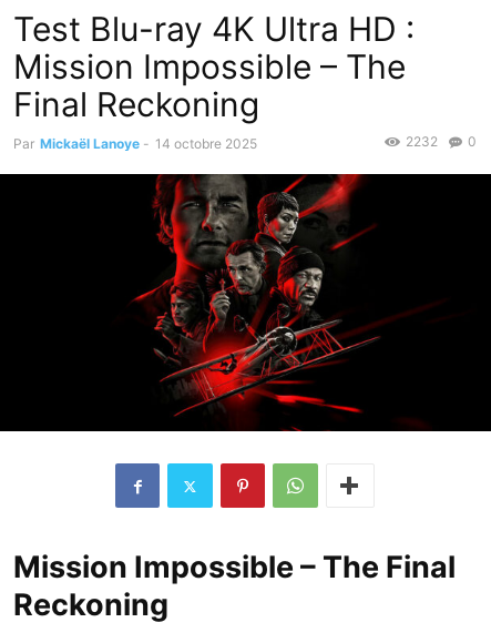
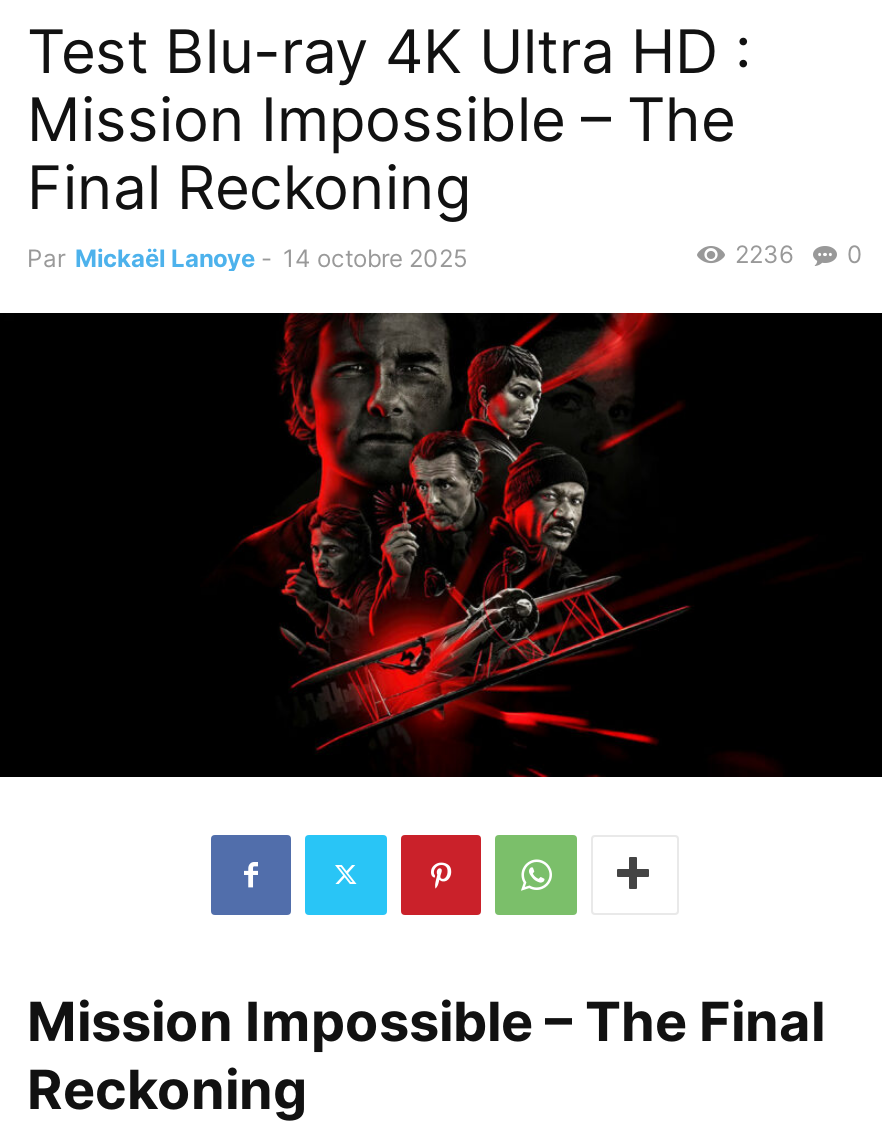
- 2232 0
+ 2236 0
